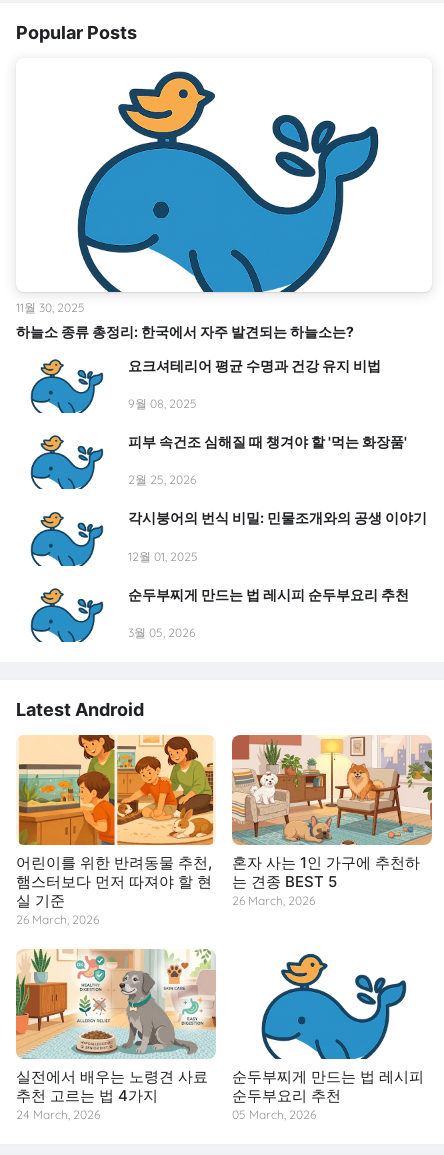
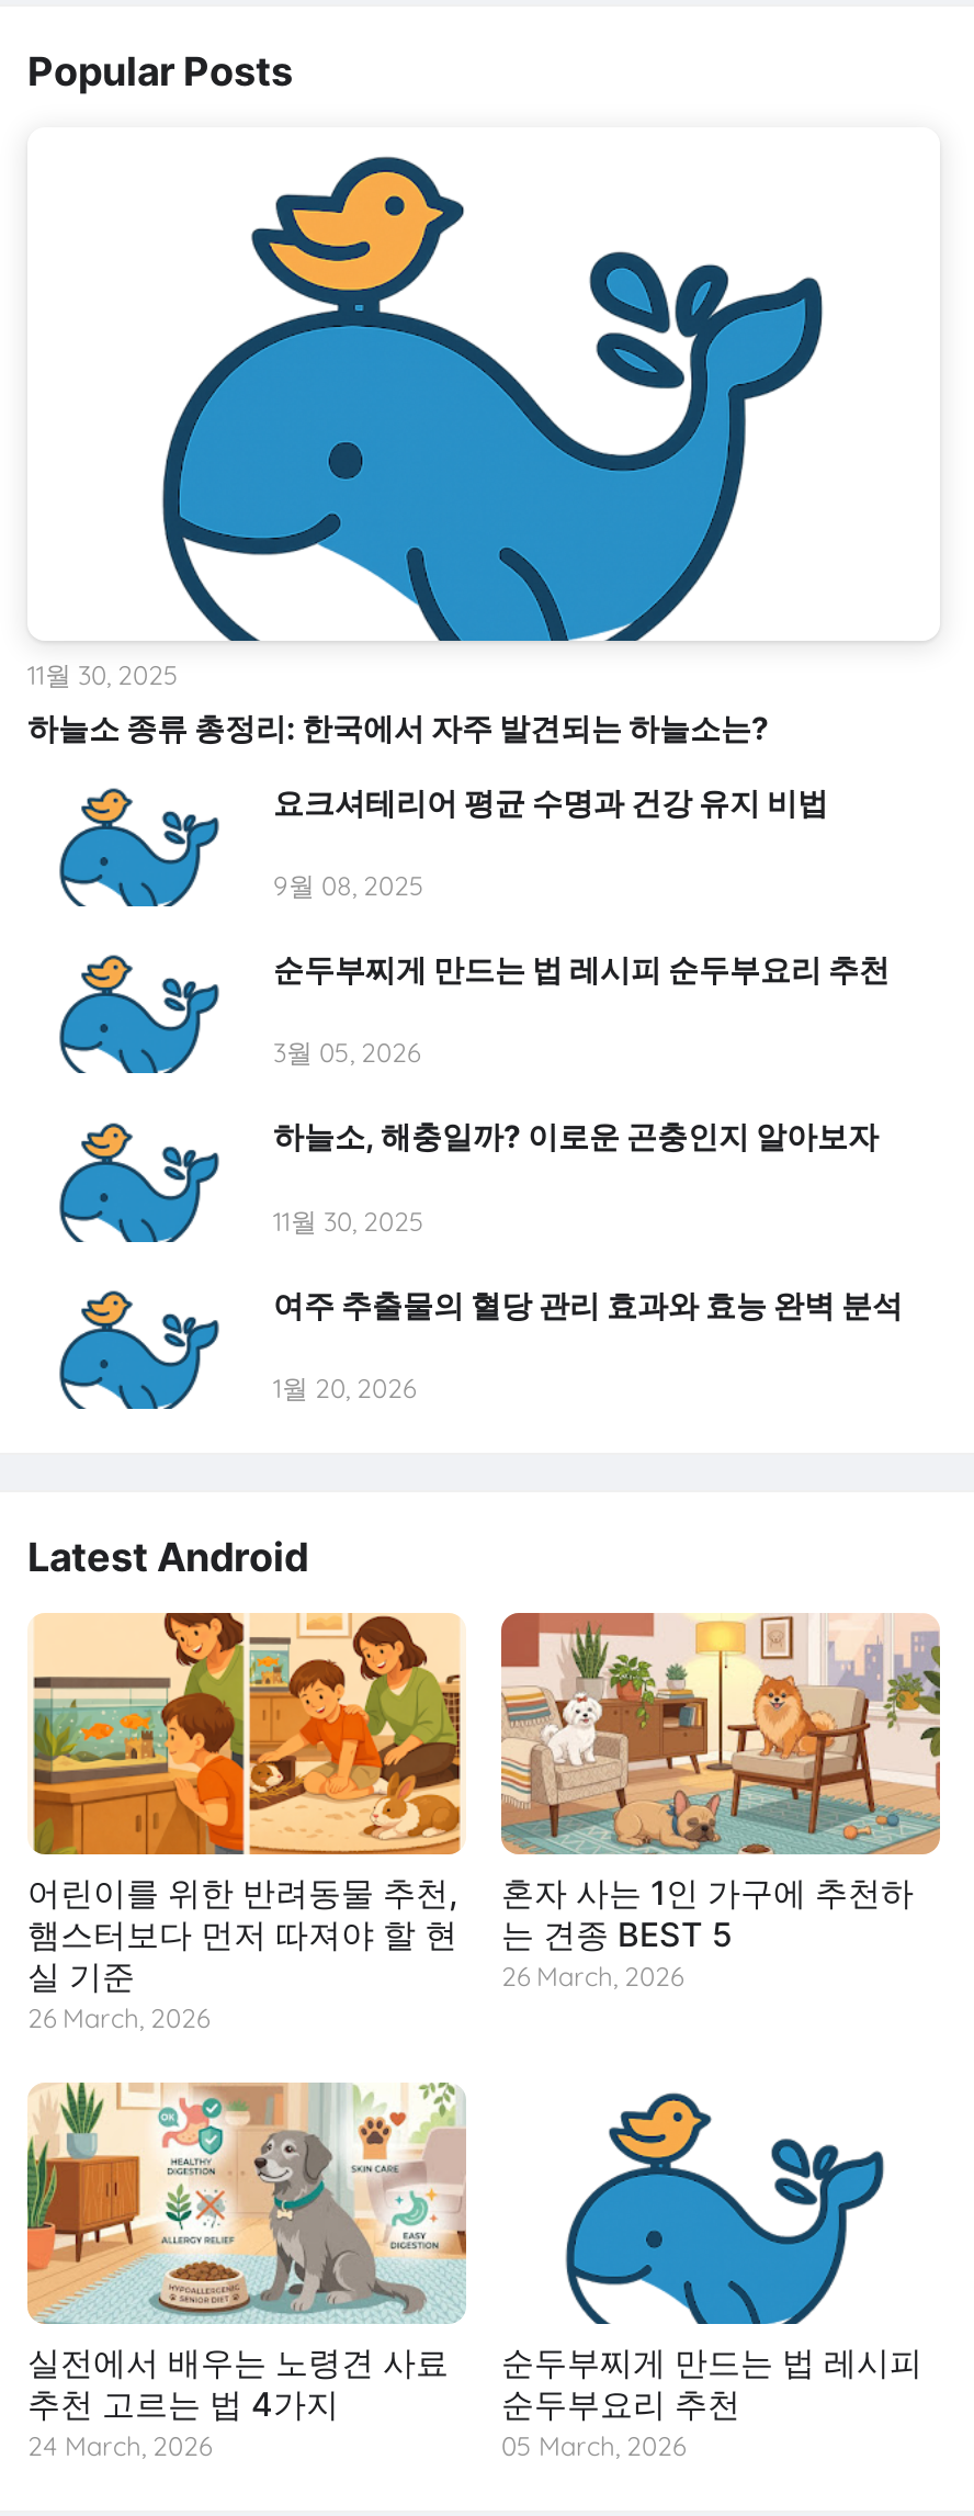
- 피부 속건조 심해질 때 챙겨야 할 '먹는 화장품'
- 2월 25, 2026
- 각시붕어의 번식 비밀: 민물조개와의 공생 이야기
- 12월 01, 2025

moved up: 순두부찌게 만드는 법 레시피 순두부요리 추천 | 3월 05, 2026

+ 하늘소, 해충일까? 이로운 곤충인지 알아보자
+ 11월 30, 2025
+ 여주 추출물의 혈당 관리 효과와 효능 완벽 분석
+ 1월 20, 2026
